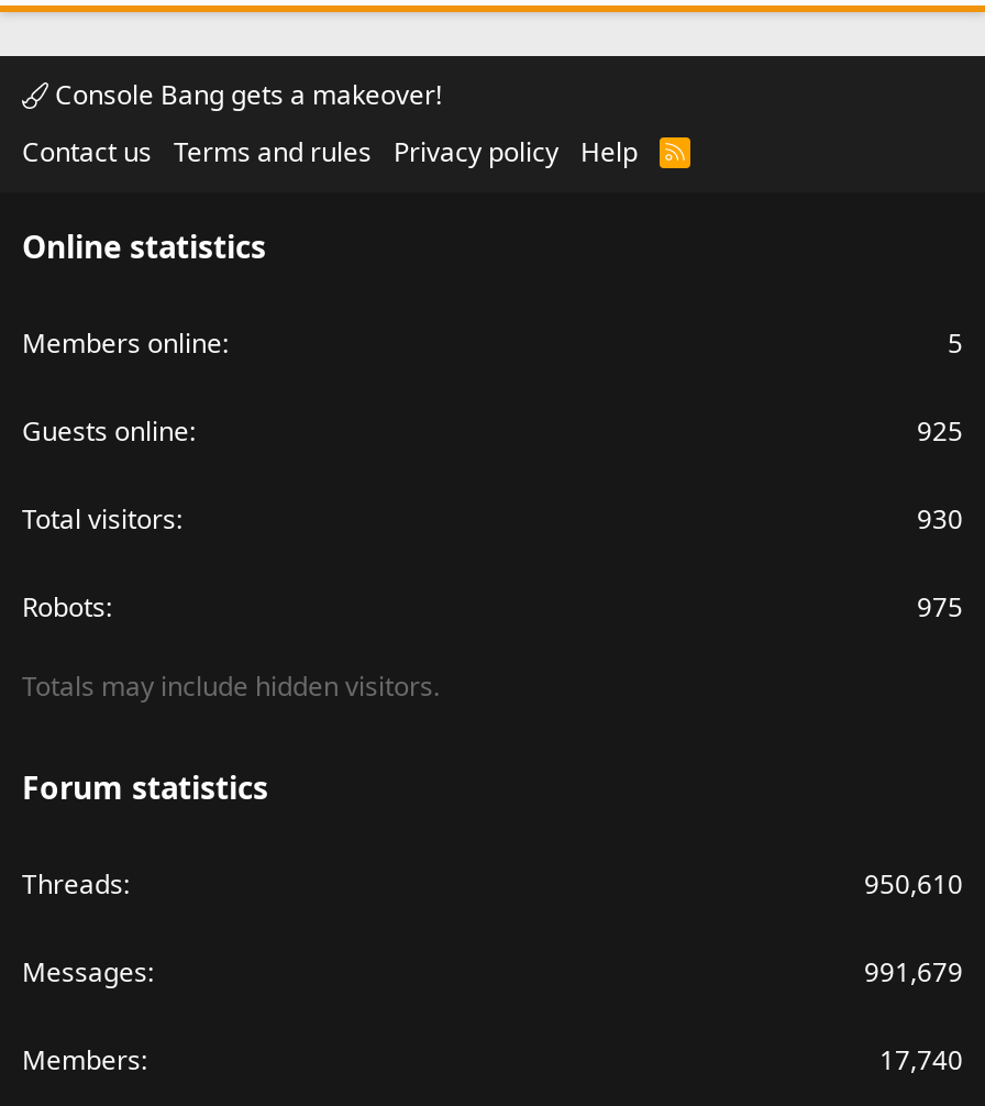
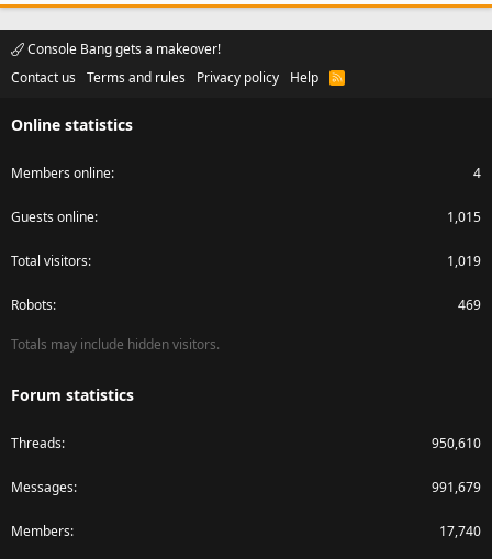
- 5
+ 4

- 925
+ 1,015

- 930
+ 1,019

- 975
+ 469
